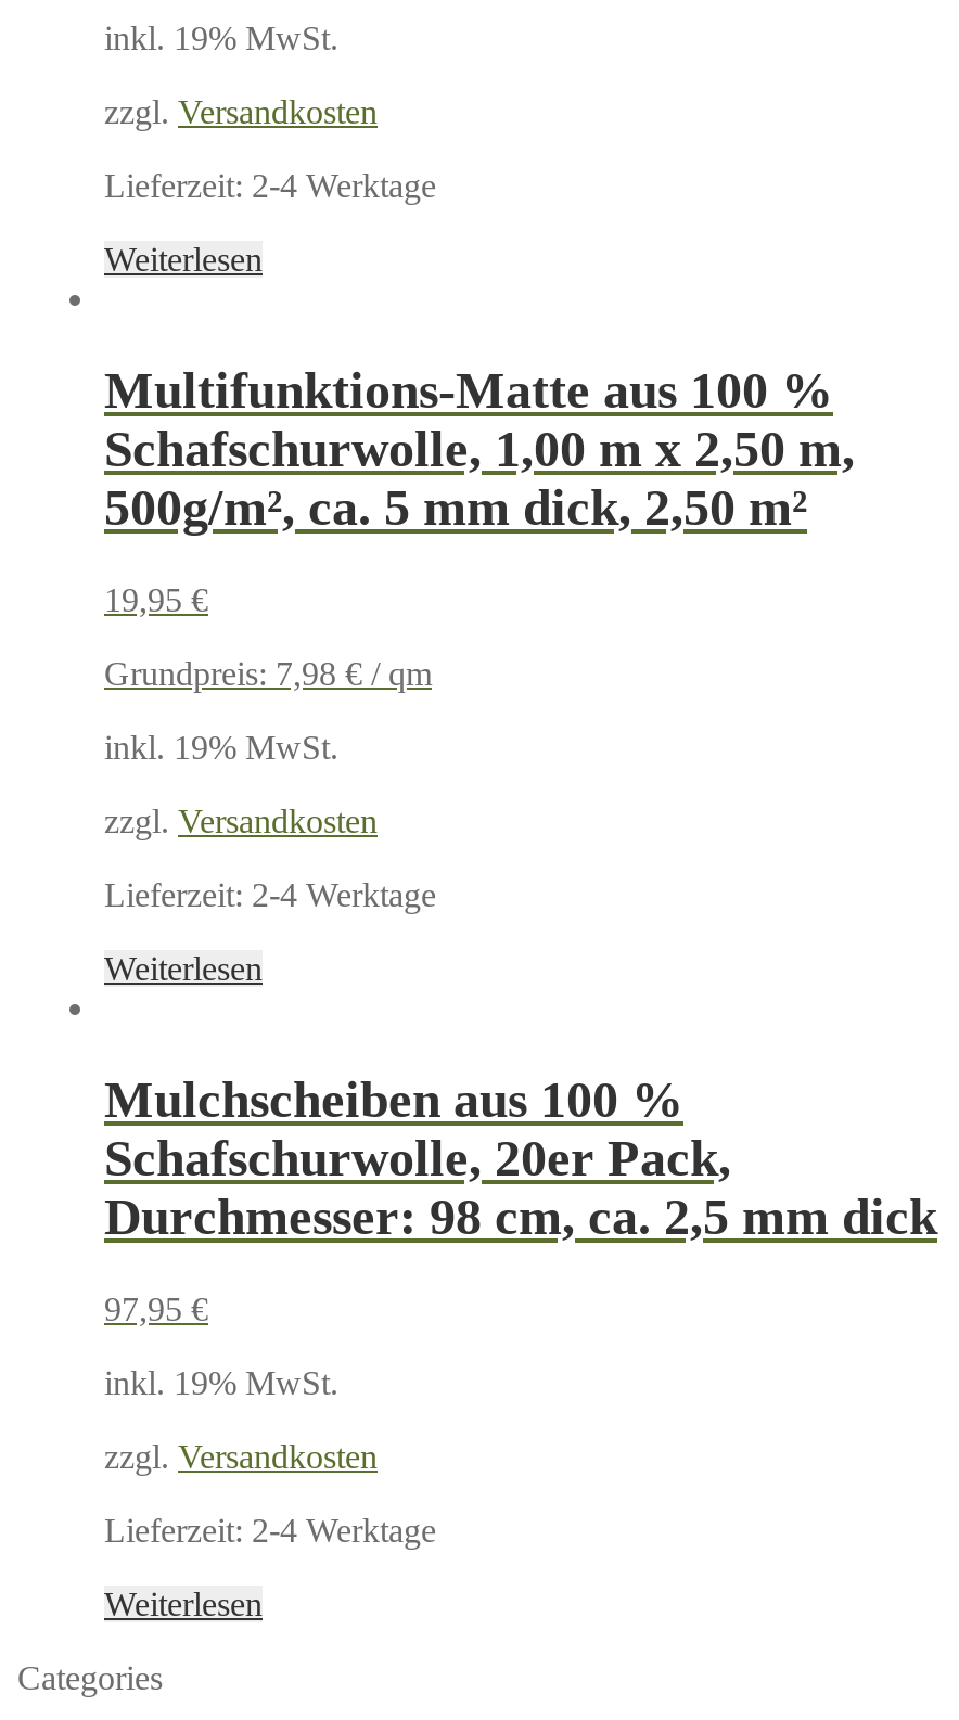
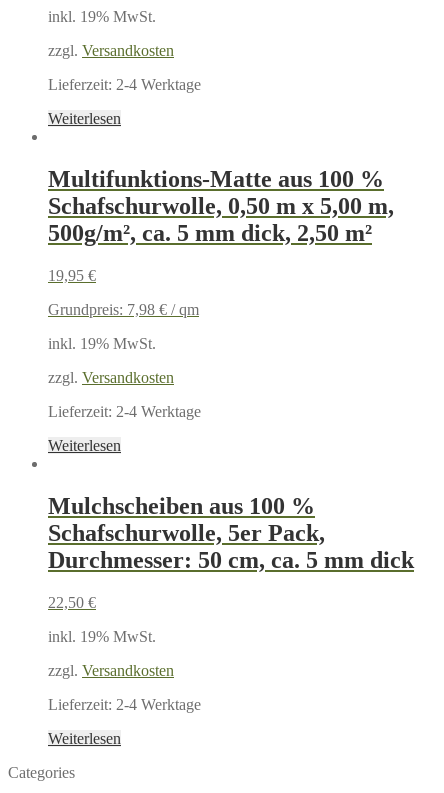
- Schafschurwolle, 1,00 m x 2,50 m,
+ Schafschurwolle, 0,50 m x 5,00 m,

- Schafschurwolle, 20er Pack,
+ Schafschurwolle, 5er Pack,

- Durchmesser: 98 cm, ca. 2,5 mm dick
+ Durchmesser: 50 cm, ca. 5 mm dick

- 97,95 €
+ 22,50 €
